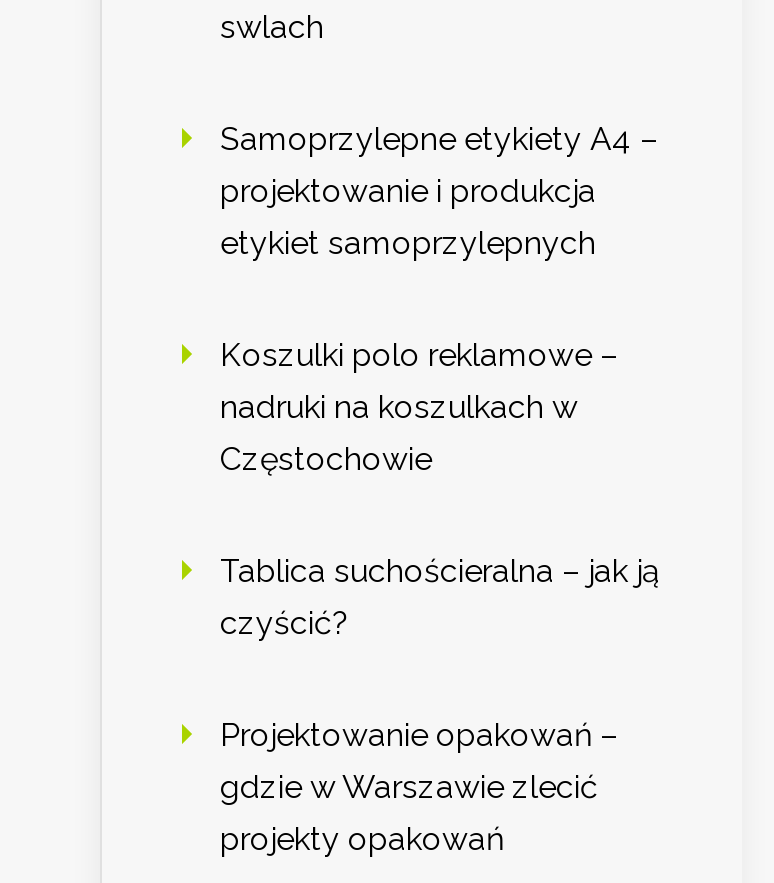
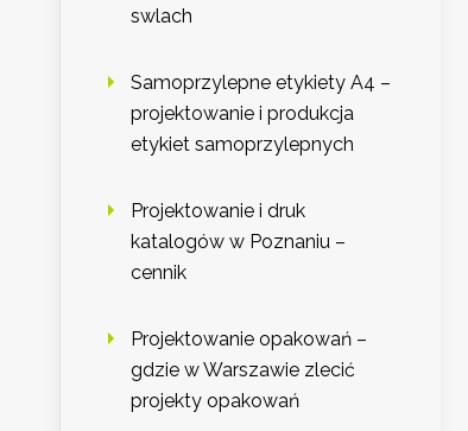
- Koszulki polo reklamowe –
- nadruki na koszulkach w
- Częstochowie
- Tablica suchościeralna – jak ją
- czyścić?
+ Projektowanie i druk
+ katalogów w Poznaniu –
+ cennik
